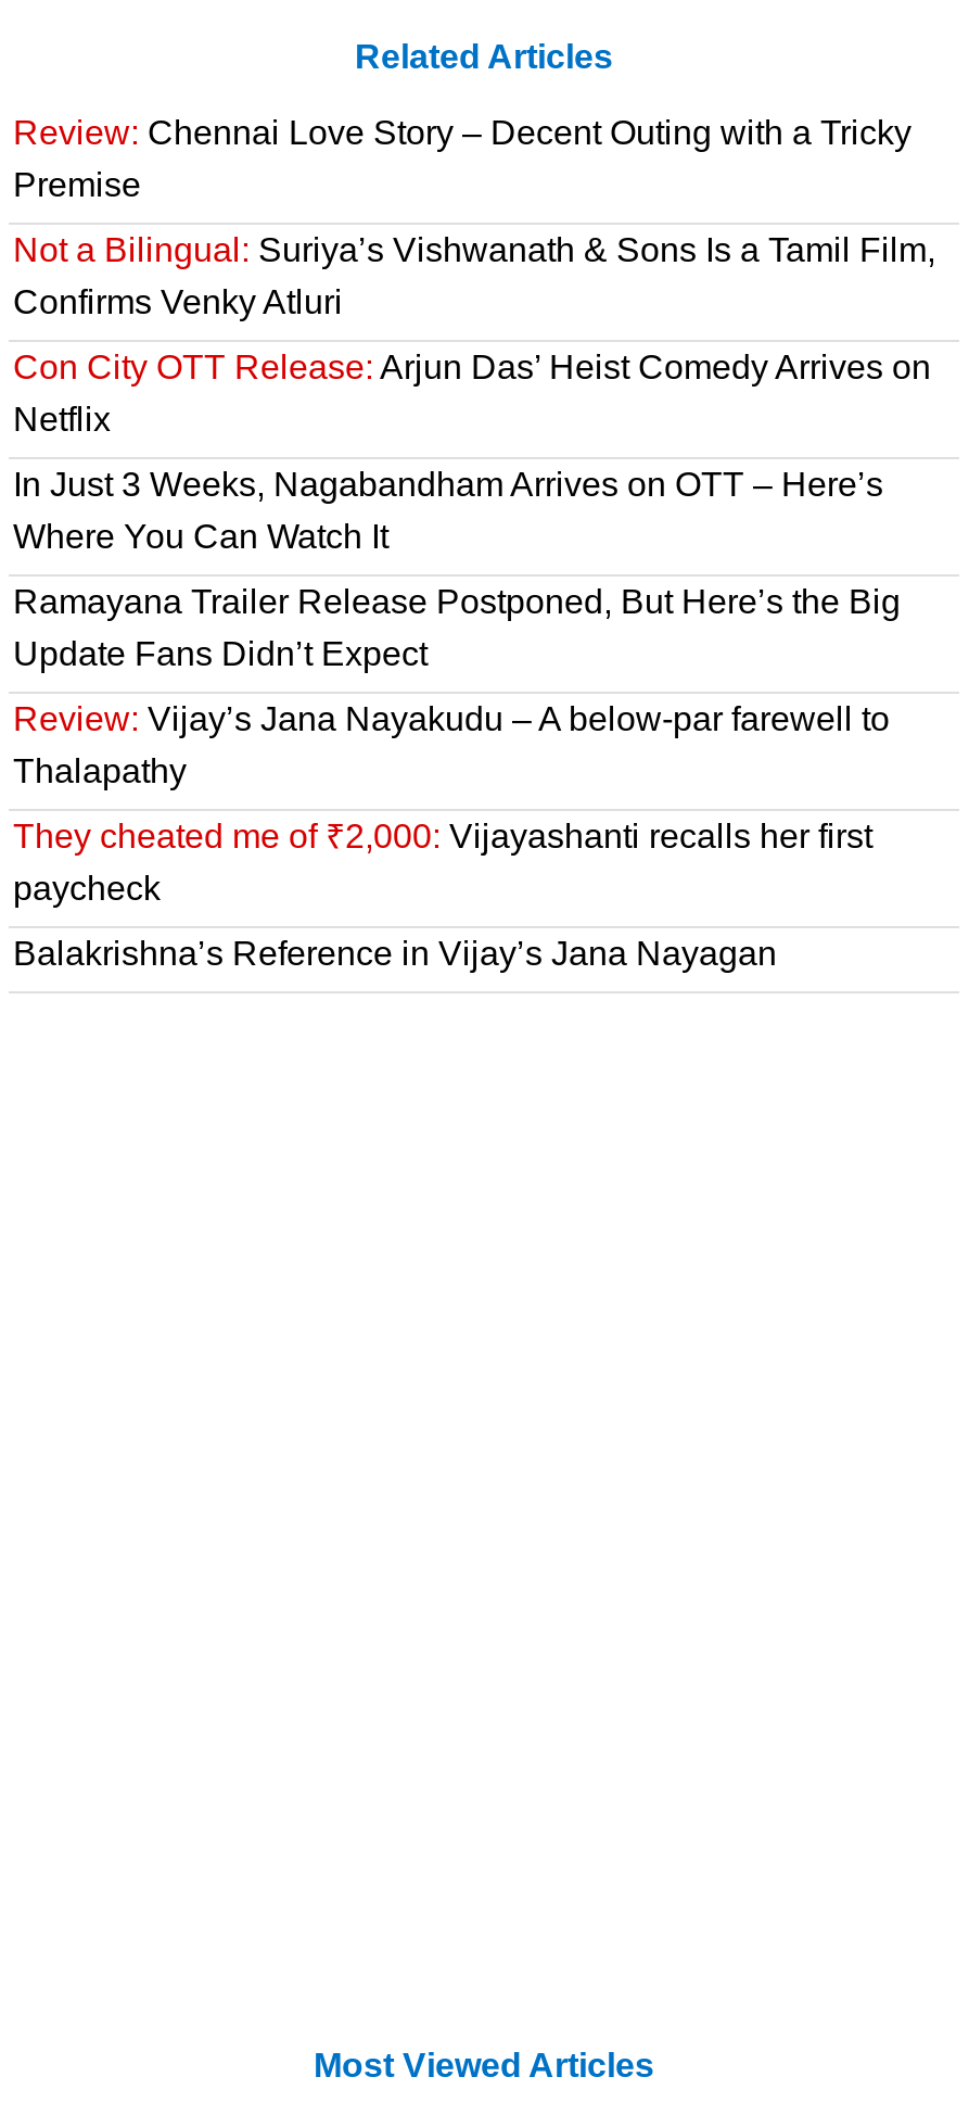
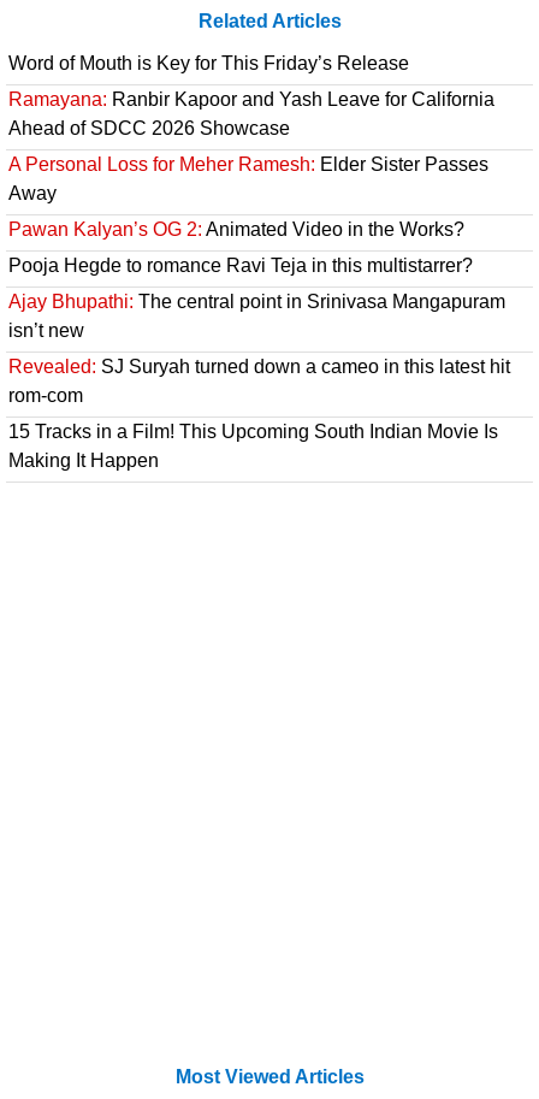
- Review: Chennai Love Story – Decent Outing with a Tricky
- Premise
+ Word of Mouth is Key for This Friday’s Release

- Not a Bilingual: Suriya’s Vishwanath & Sons Is a Tamil Film,
- Confirms Venky Atluri
+ Ramayana: Ranbir Kapoor and Yash Leave for California
+ Ahead of SDCC 2026 Showcase

- Con City OTT Release: Arjun Das’ Heist Comedy Arrives on
- Netflix
+ A Personal Loss for Meher Ramesh: Elder Sister Passes
+ Away

- In Just 3 Weeks, Nagabandham Arrives on OTT – Here’s
- Where You Can Watch It
+ Pawan Kalyan’s OG 2: Animated Video in the Works?

- Ramayana Trailer Release Postponed, But Here’s the Big
- Update Fans Didn’t Expect
+ Pooja Hegde to romance Ravi Teja in this multistarrer?

- Review: Vijay’s Jana Nayakudu – A below-par farewell to
- Thalapathy
+ Ajay Bhupathi: The central point in Srinivasa Mangapuram
+ isn’t new

- They cheated me of ₹2,000: Vijayashanti recalls her first
- paycheck
+ Revealed: SJ Suryah turned down a cameo in this latest hit
+ rom-com

- Balakrishna’s Reference in Vijay’s Jana Nayagan
+ 15 Tracks in a Film! This Upcoming South Indian Movie Is
+ Making It Happen
